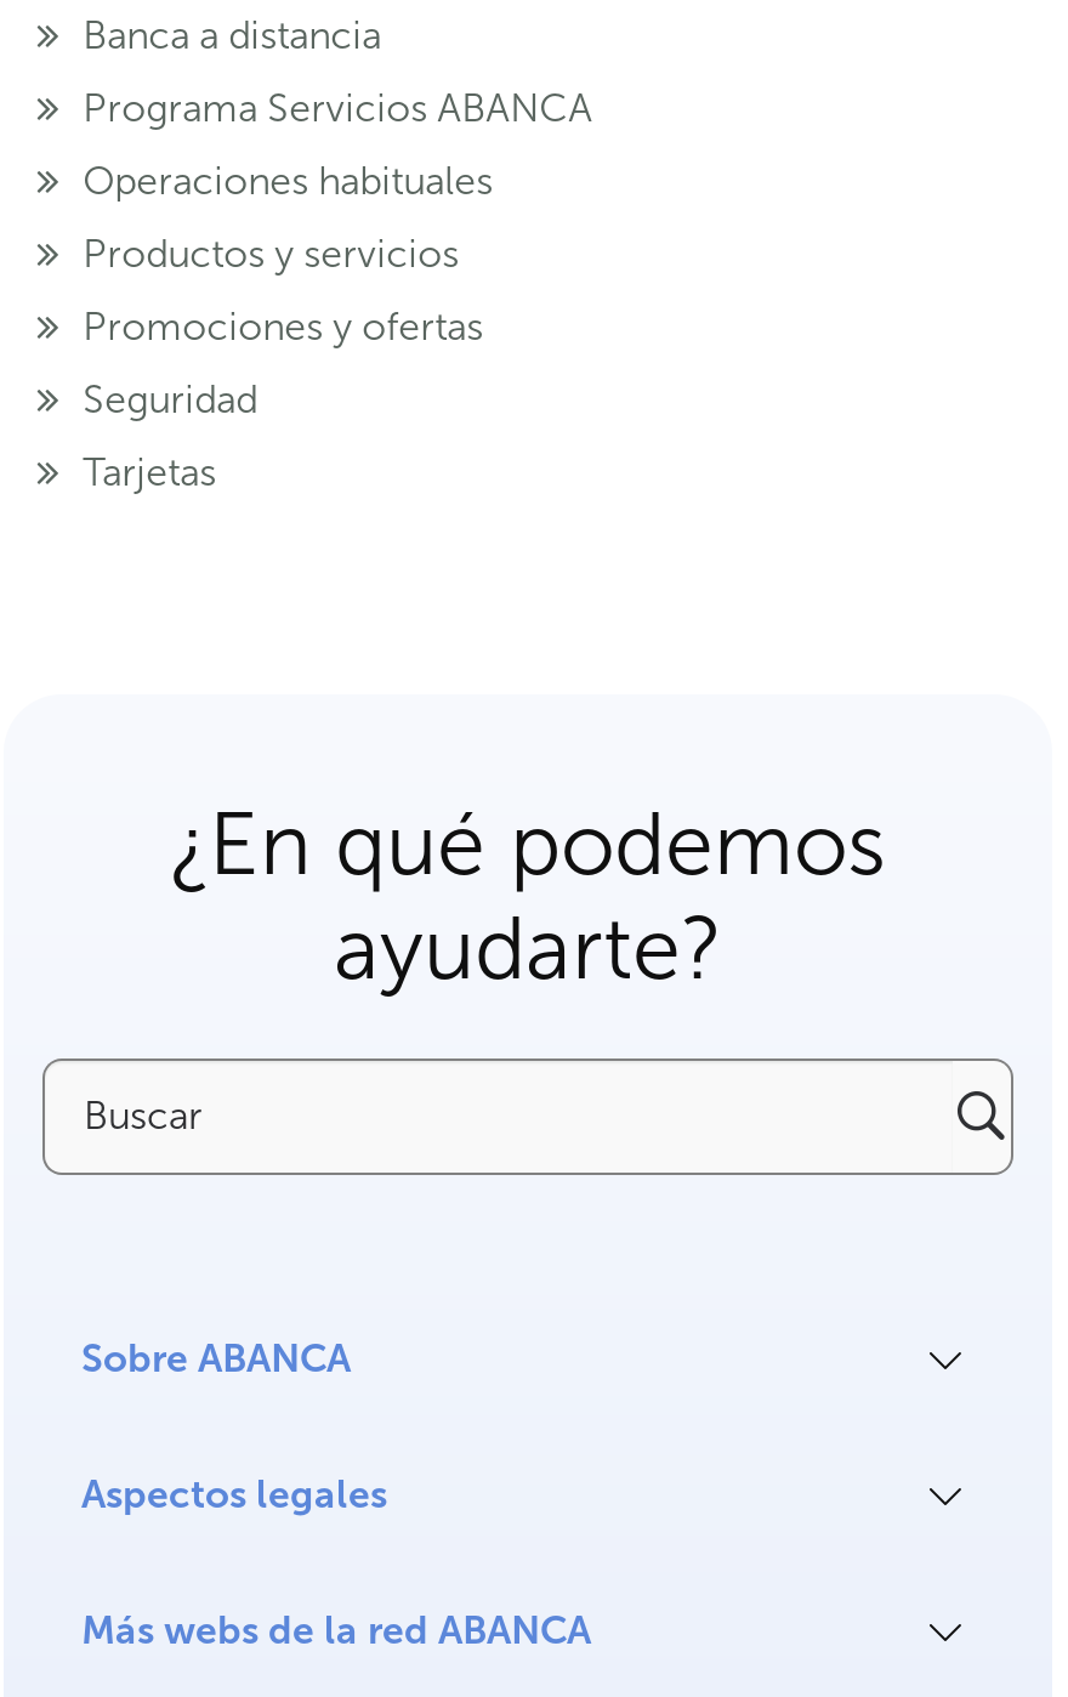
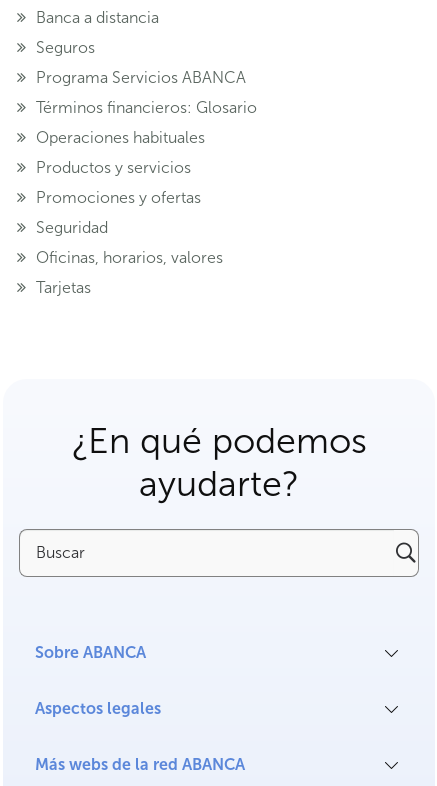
+ Seguros

+ Términos financieros: Glosario

+ Oficinas, horarios, valores
